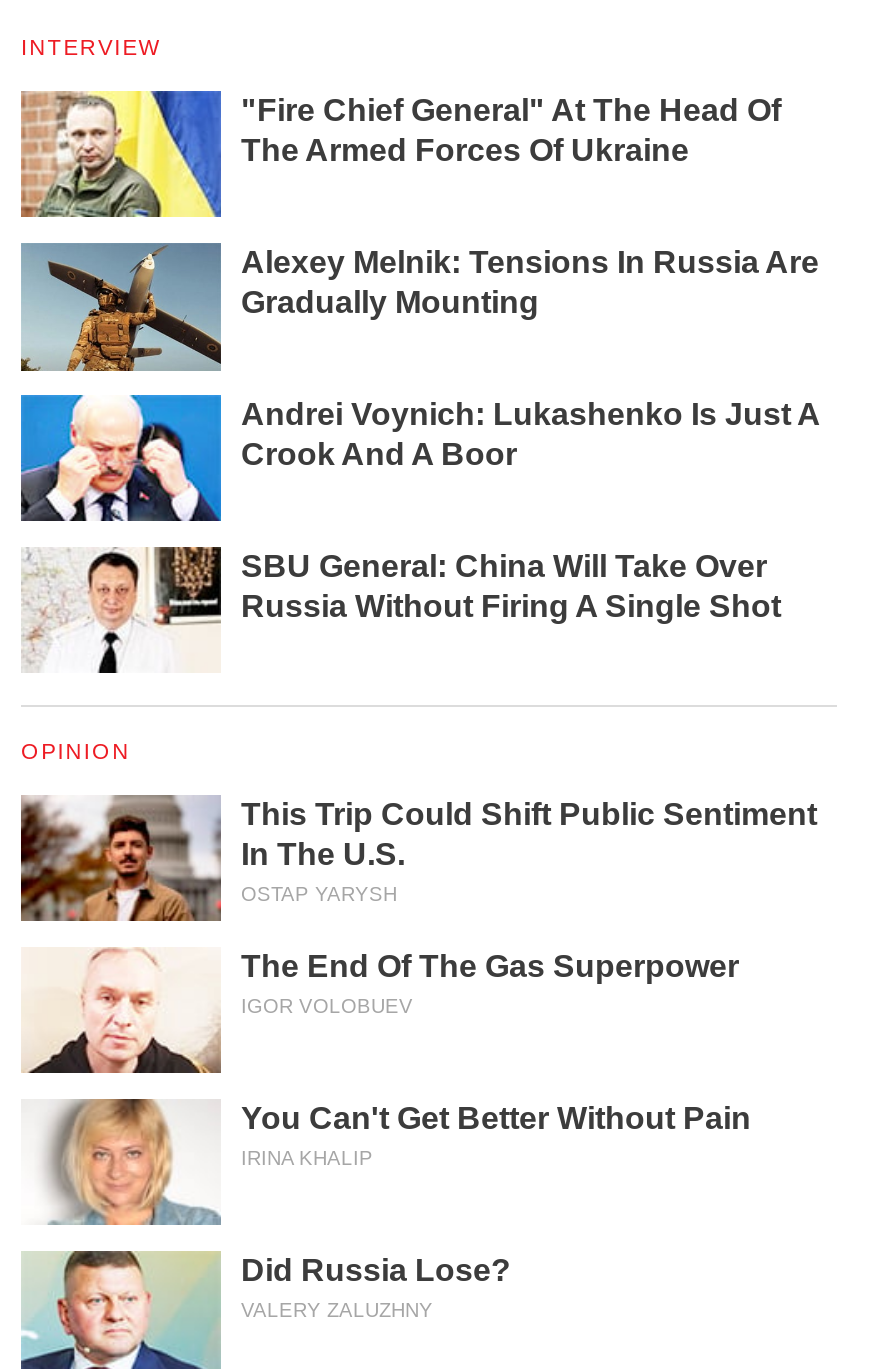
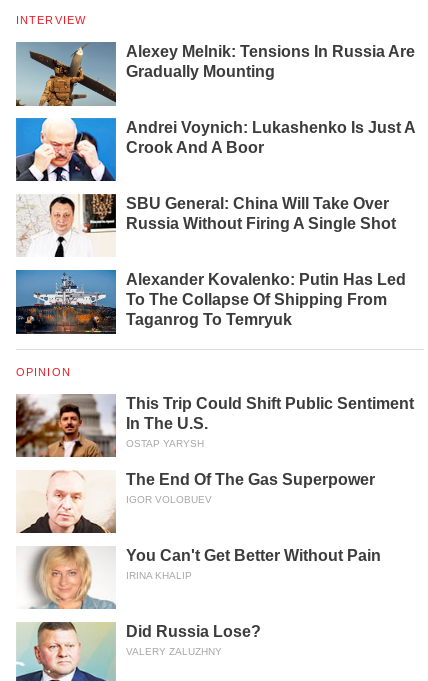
- [image]
- "Fire Chief General" At The Head Of
- The Armed Forces Of Ukraine

moved up: [image] | Alexey Melnik: Tensions In Russia Are | Gradually Mounting | Andrei Voynich: Lukashenko Is Just A | Crook And A Boor | SBU General: China Will Take Over | Russia Without Firing A Single Shot

+ [image]
+ Alexander Kovalenko: Putin Has Led
+ To The Collapse Of Shipping From
+ Taganrog To Temryuk
